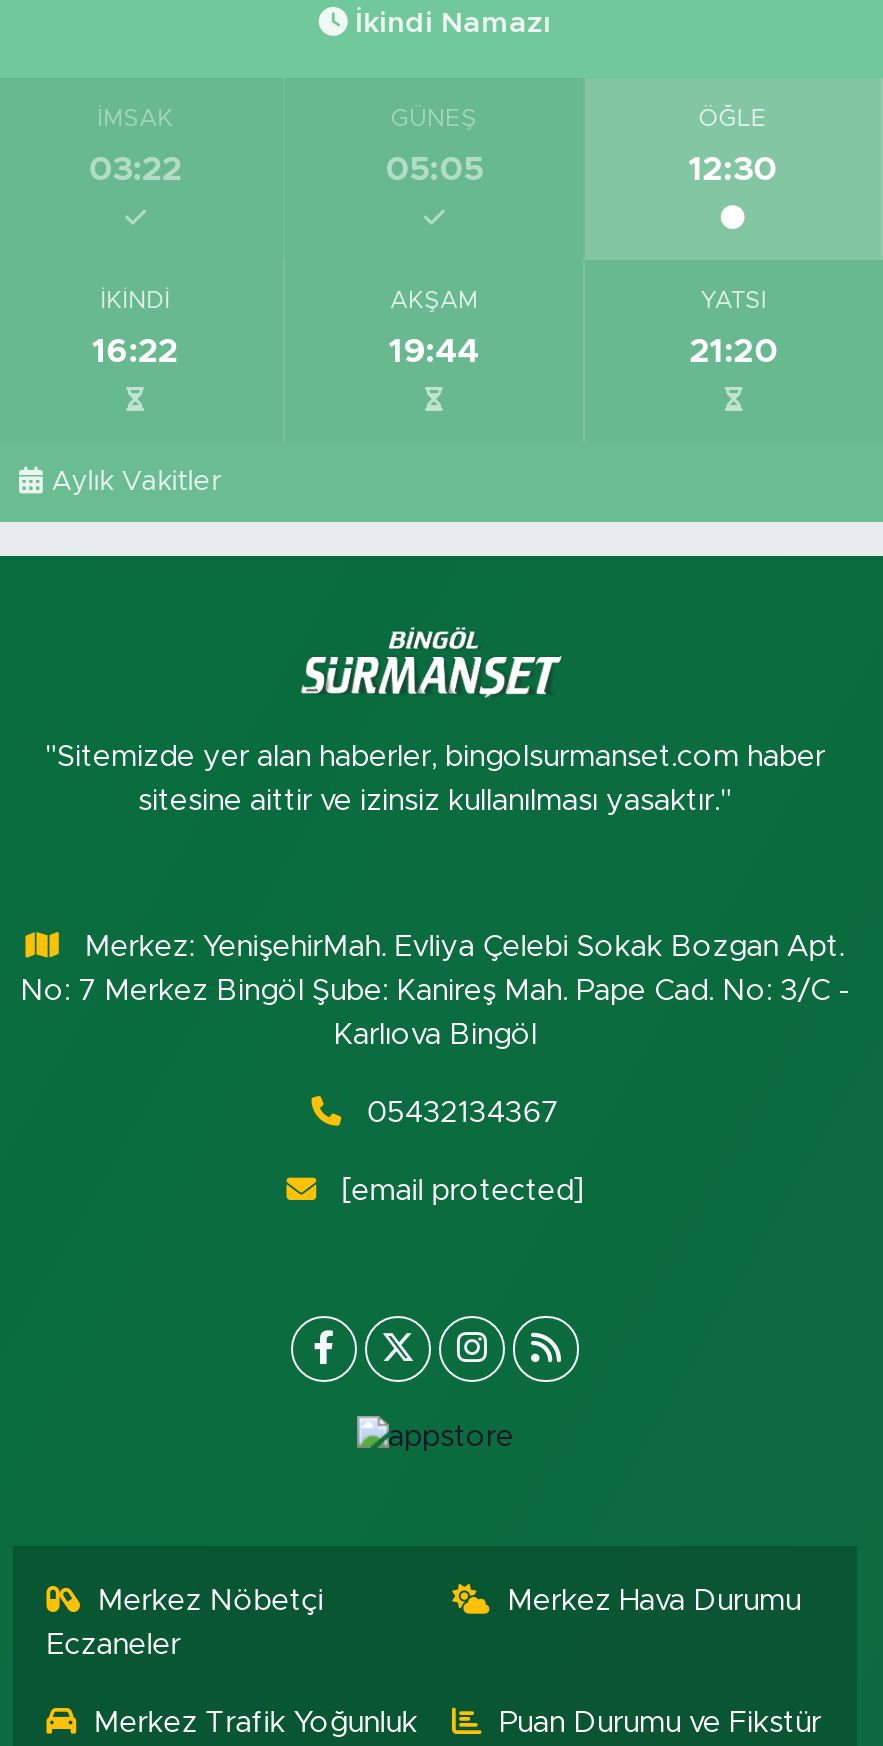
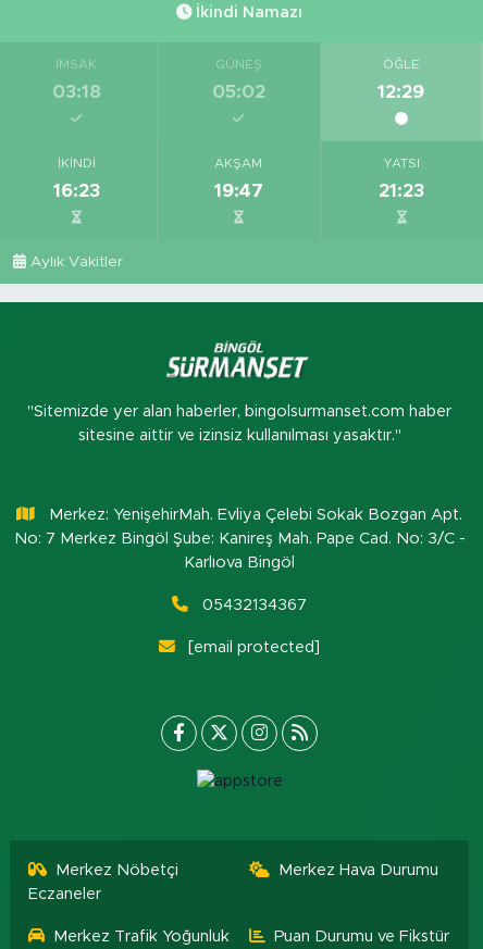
- 03:22
+ 03:18

- 05:05
+ 05:02

- 12:30
+ 12:29

- 16:22
+ 16:23

- 19:44
+ 19:47

- 21:20
+ 21:23
